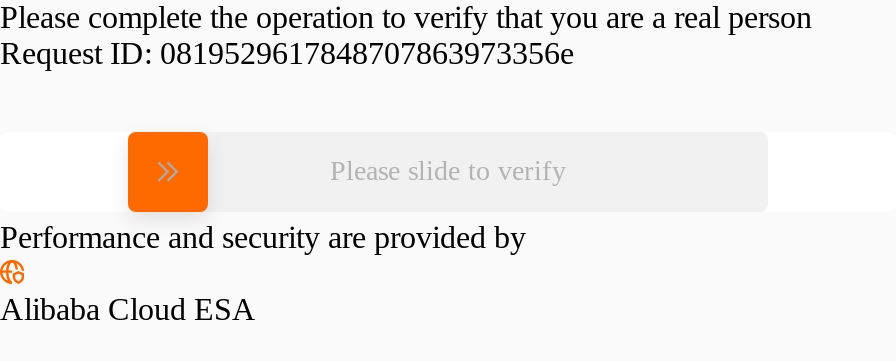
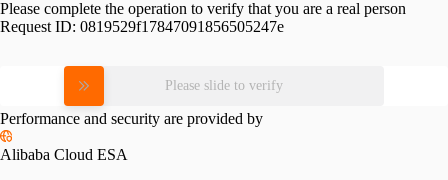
- Request ID: 0819529617848707863973356e
+ Request ID: 0819529f17847091856505247e
